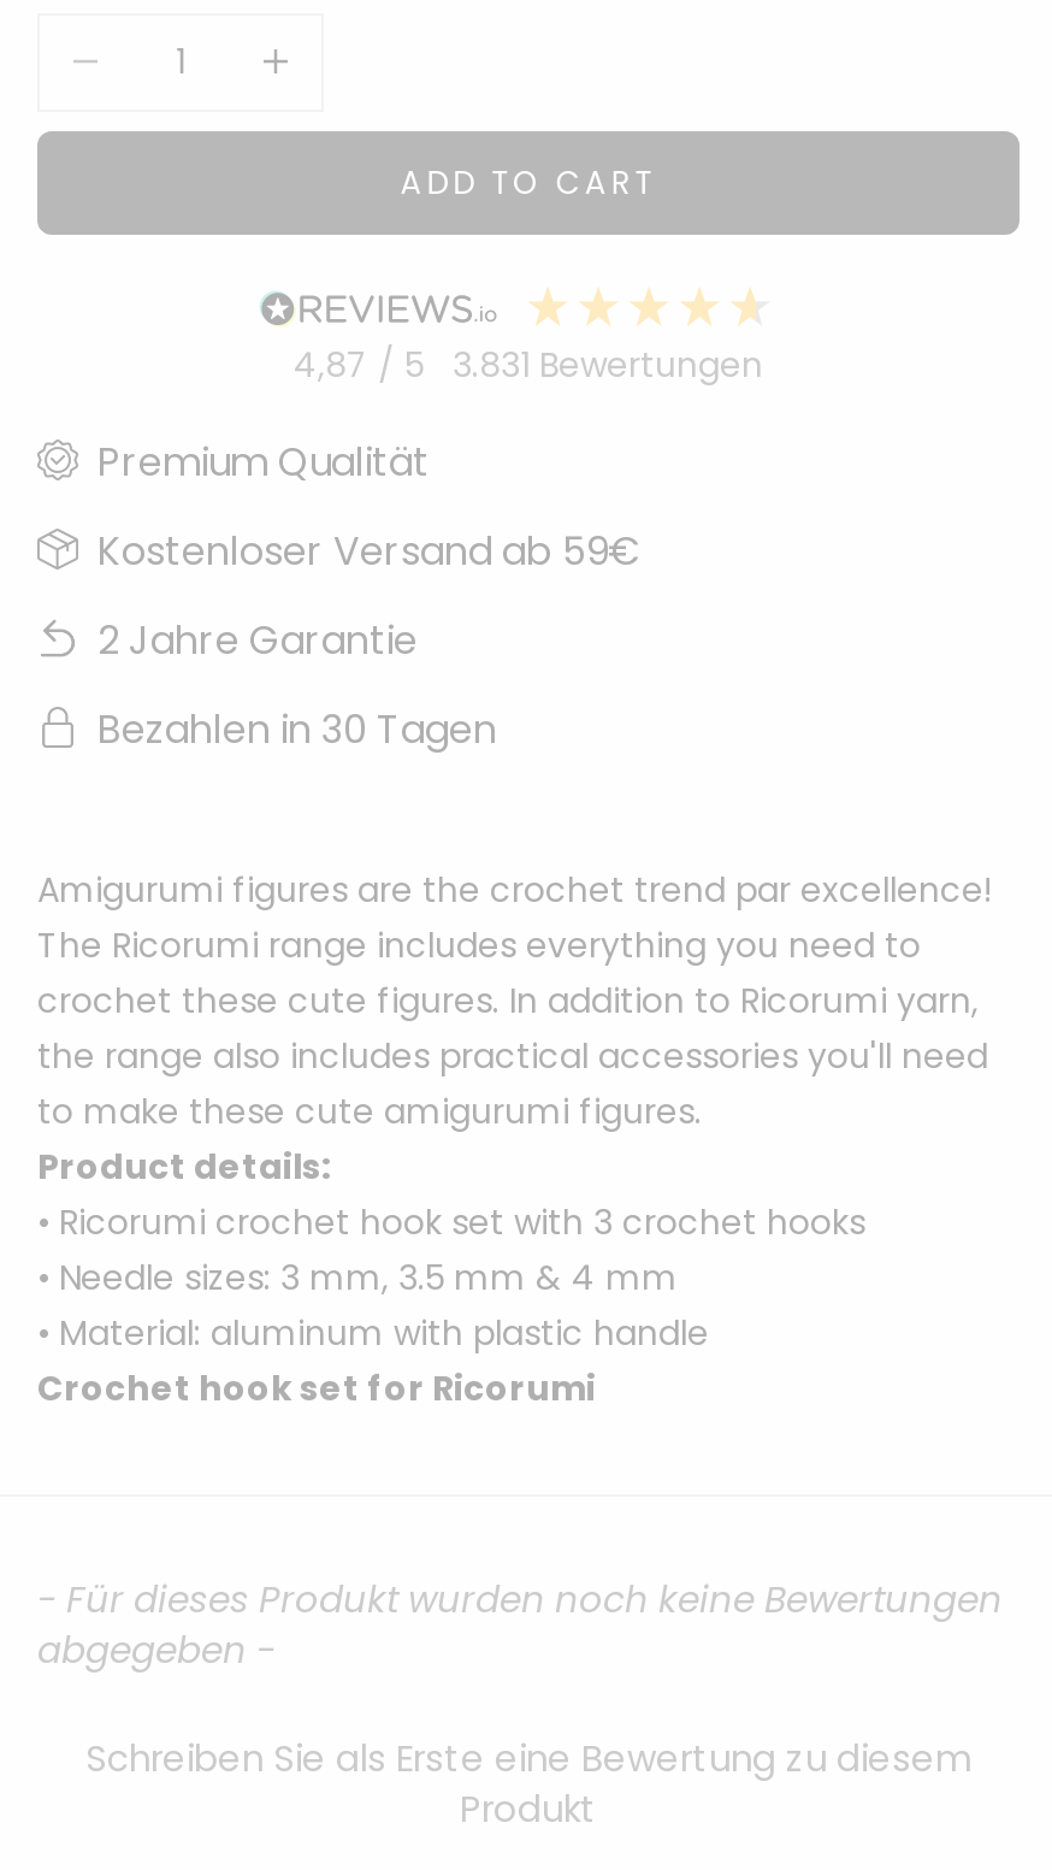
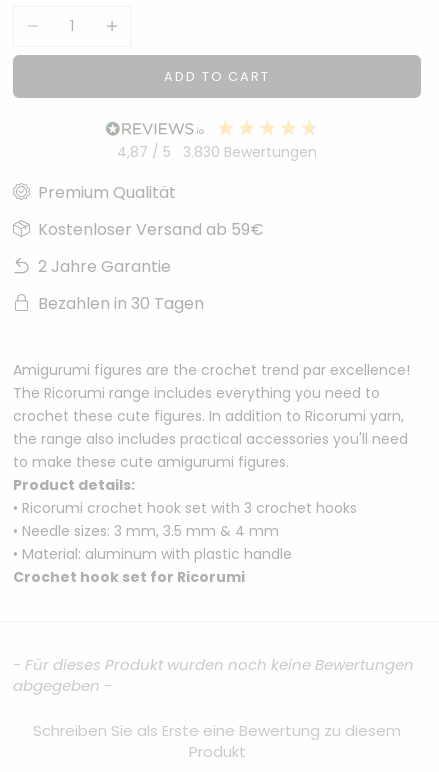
- 4,87 / 5 3.831 Bewertungen
+ 4,87 / 5 3.830 Bewertungen
